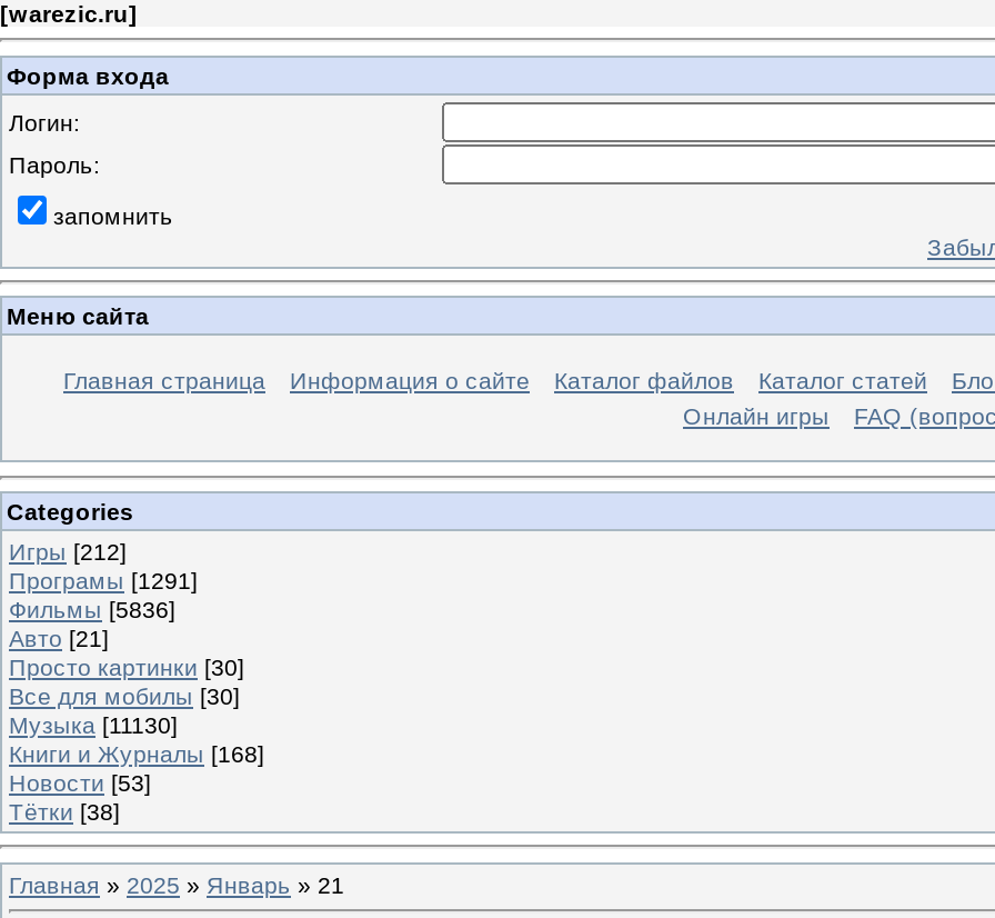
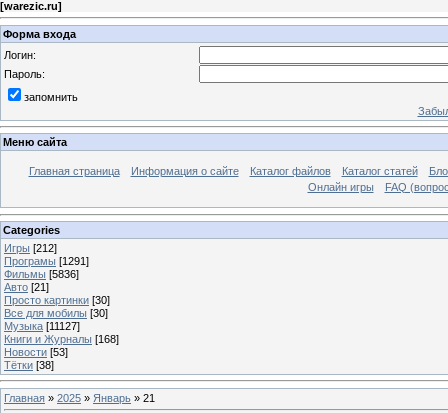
- Музыка [11130]
+ Музыка [11127]
